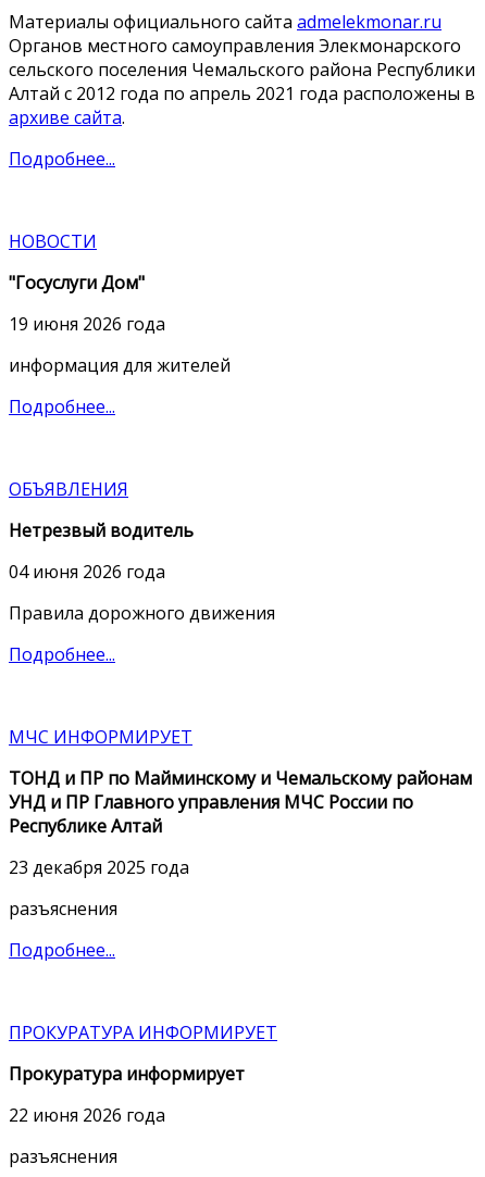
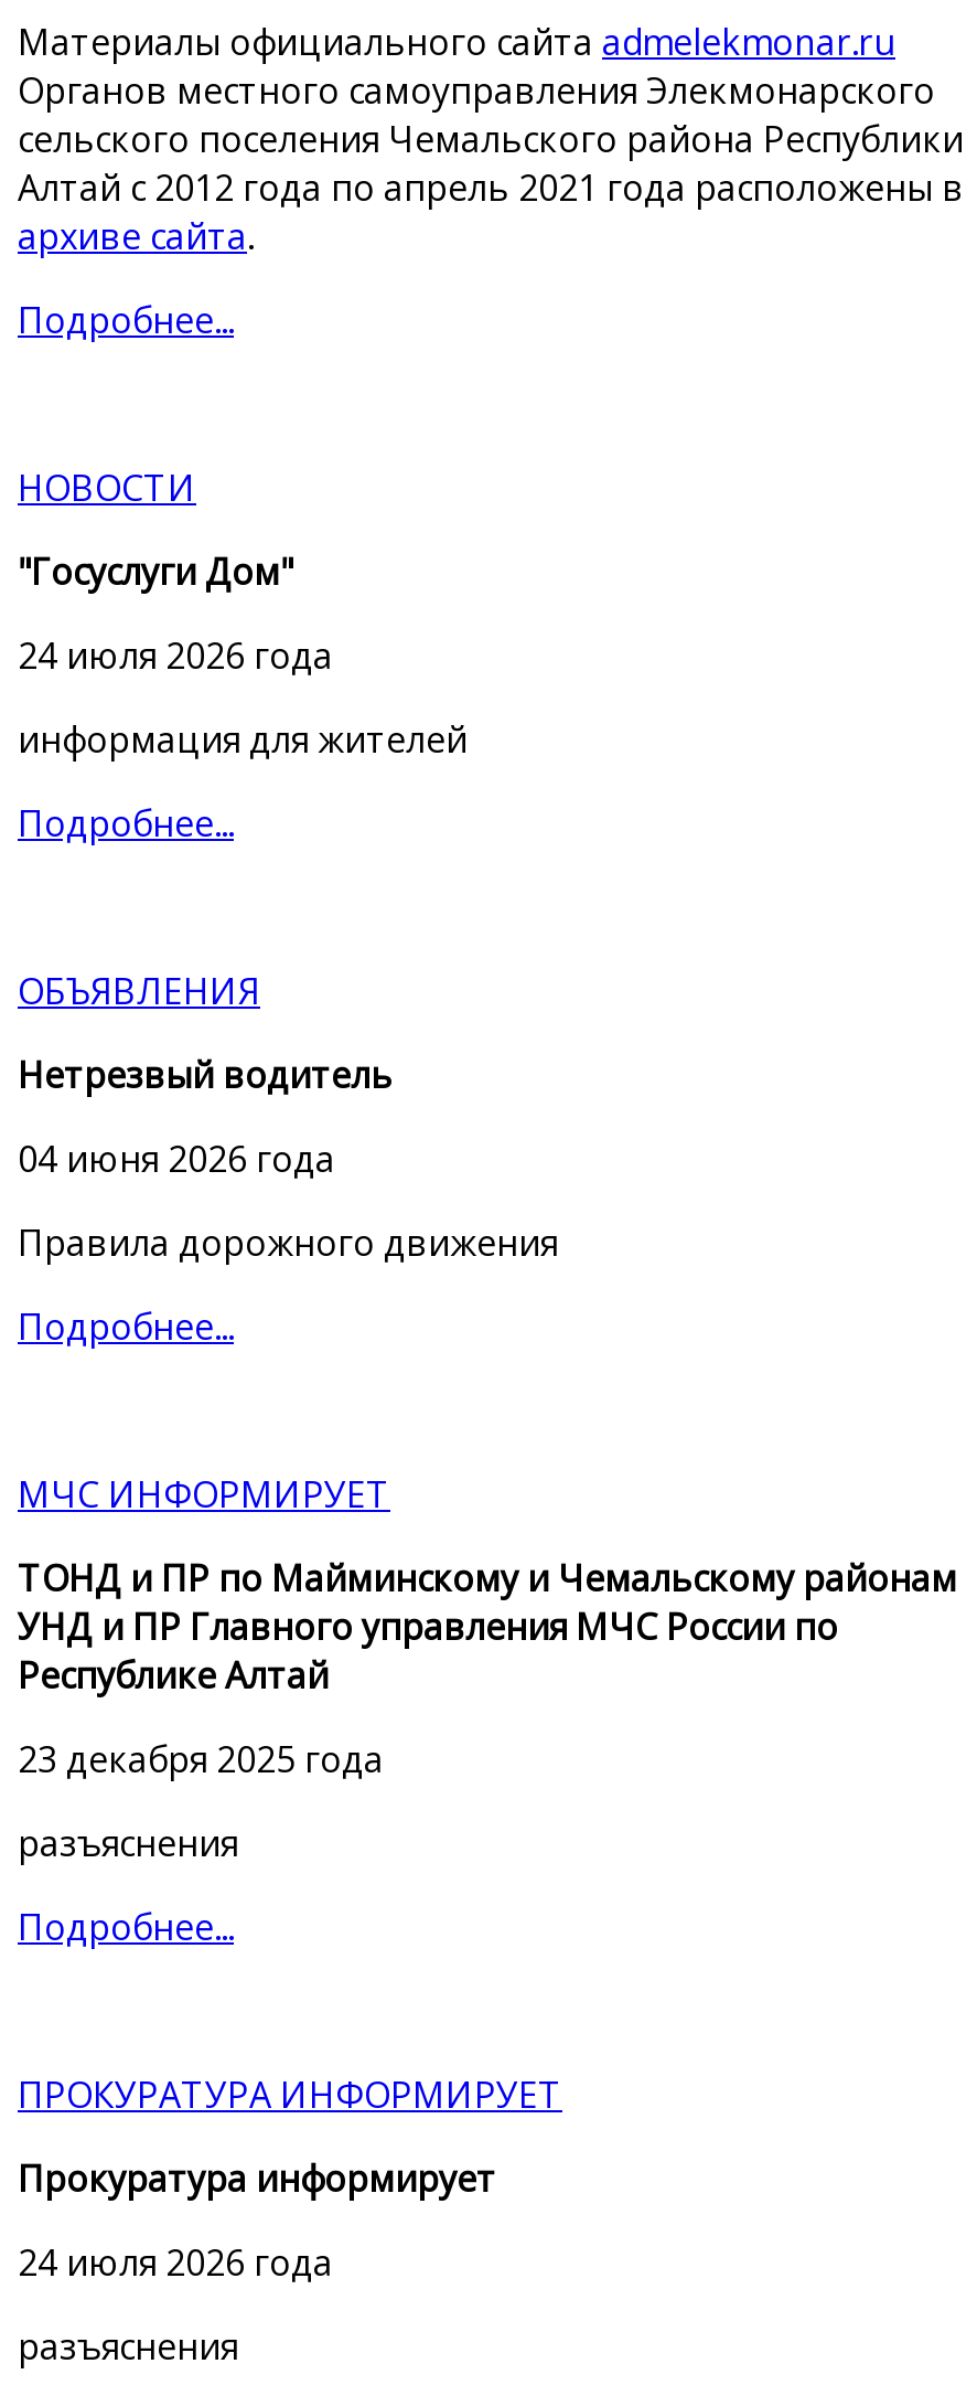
- 19 июня 2026 года
+ 24 июля 2026 года

- 22 июня 2026 года
+ 24 июля 2026 года
